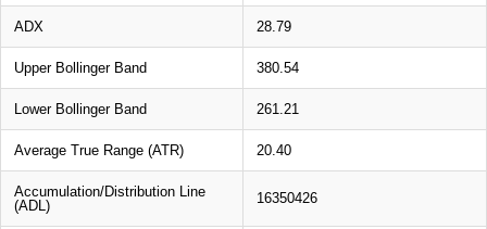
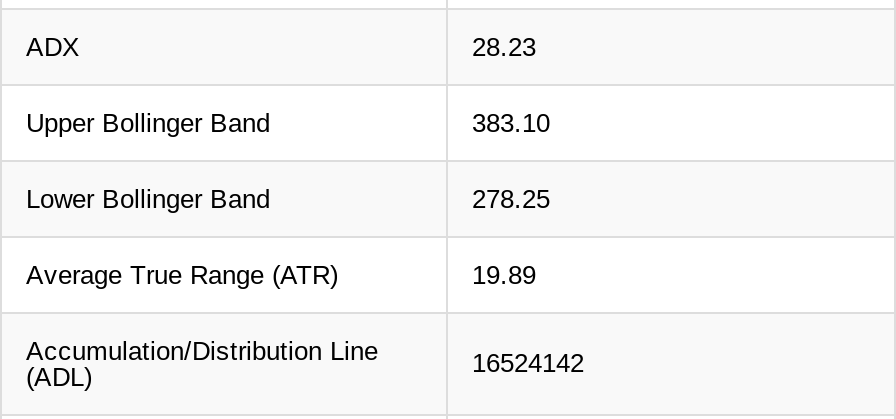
- 28.79
+ 28.23

- 380.54
+ 383.10

- 261.21
+ 278.25

- 20.40
+ 19.89

- 16350426
+ 16524142
